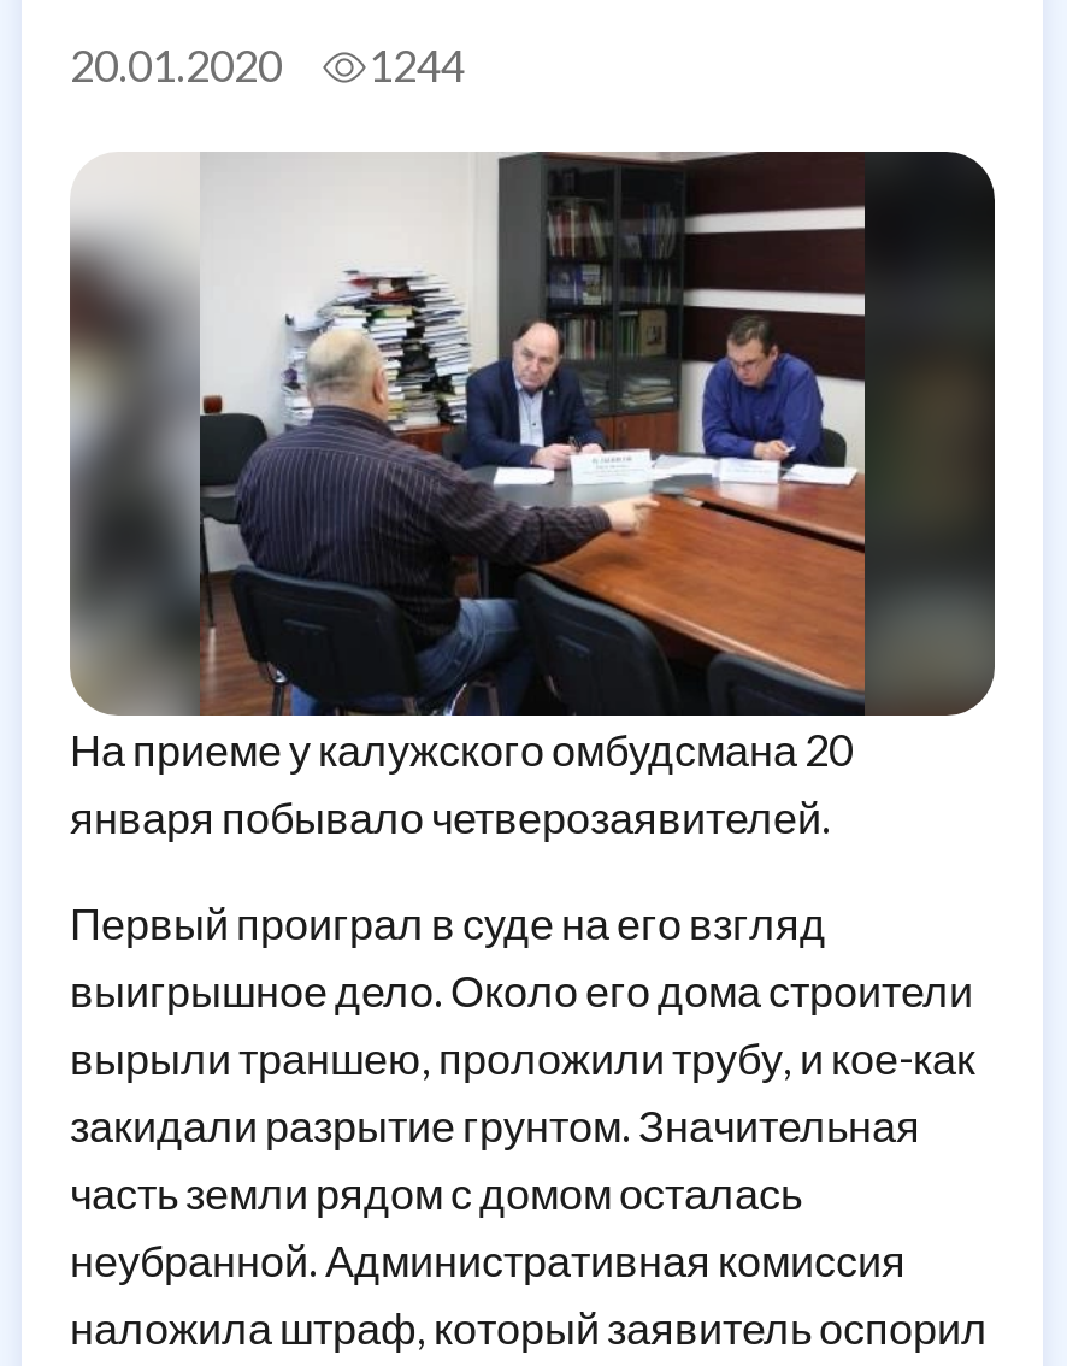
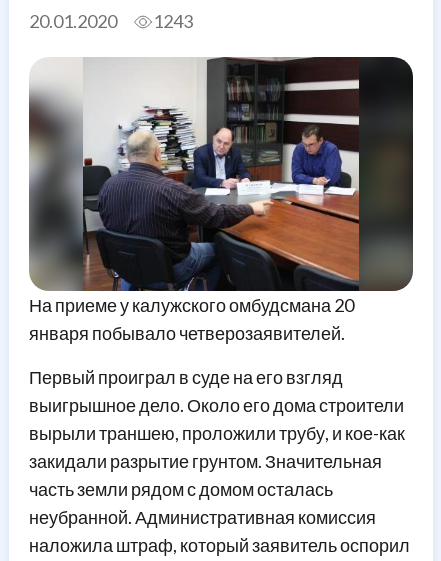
- 20.01.2020 1244
+ 20.01.2020 1243
